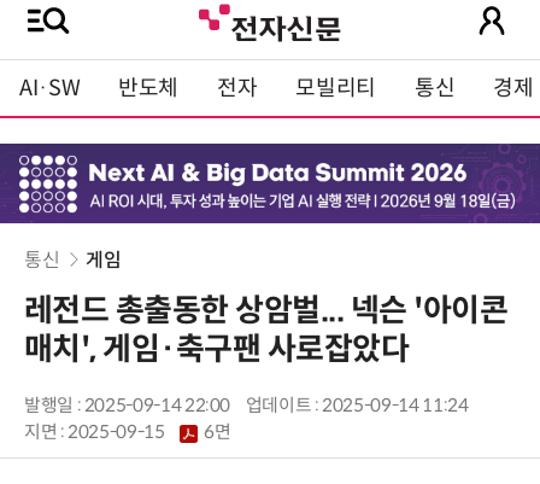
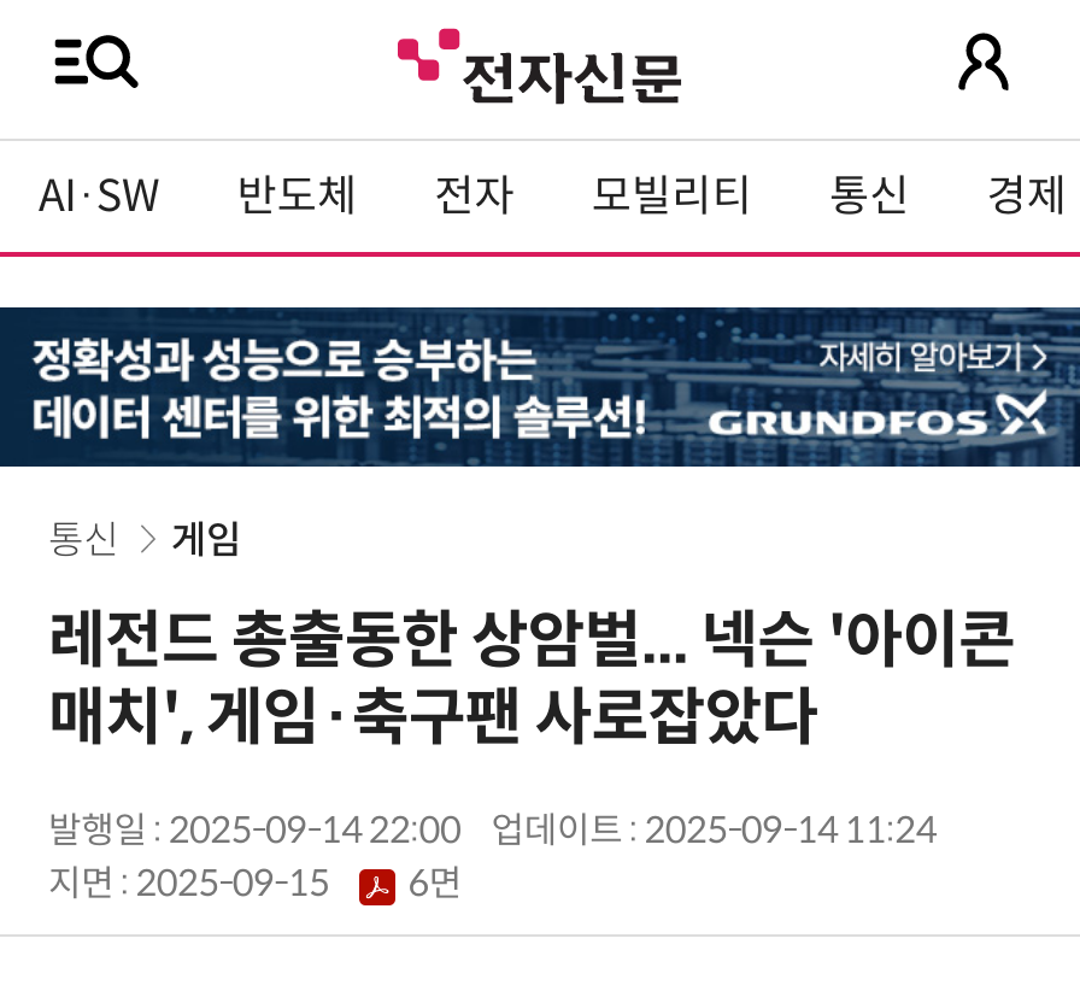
- [image]
+ [image]
